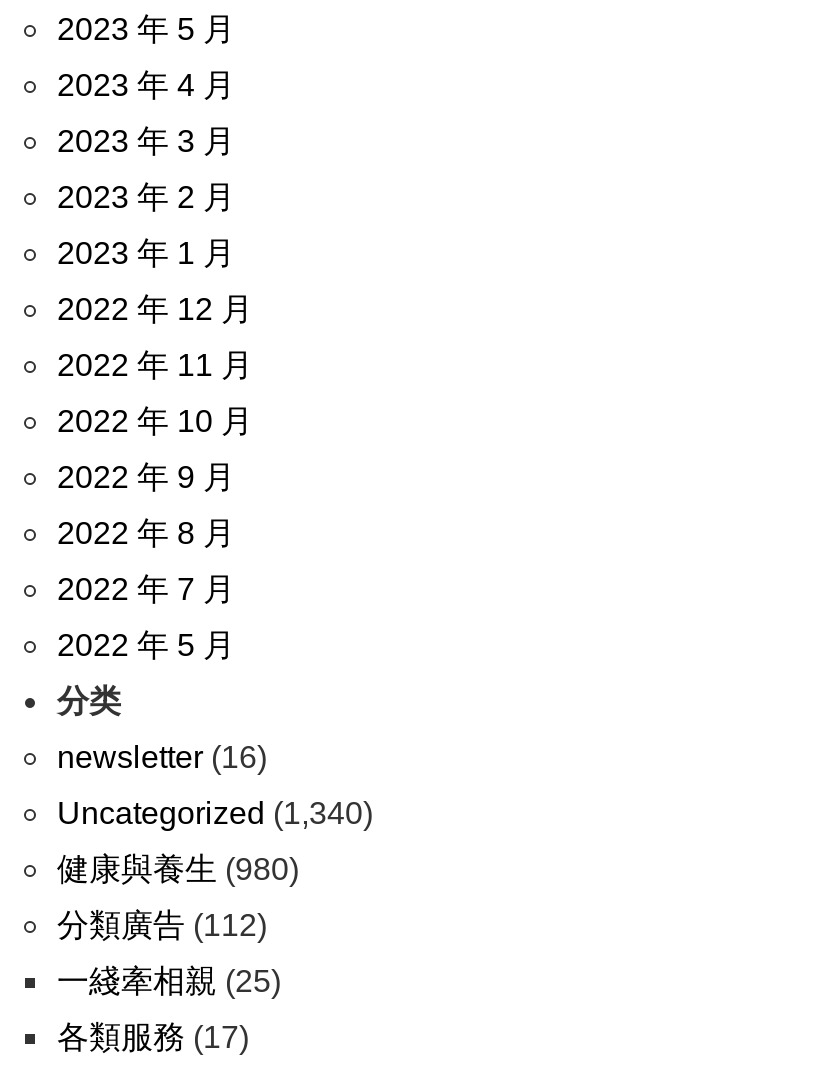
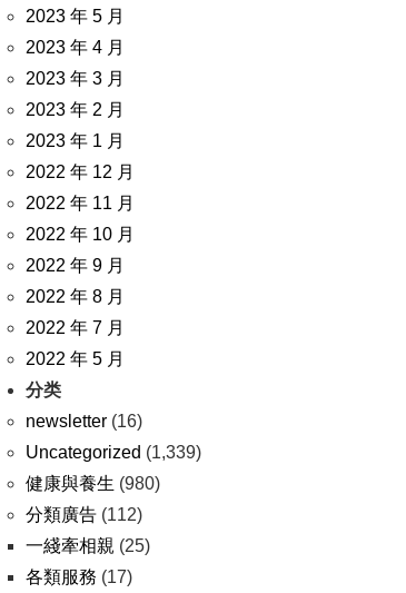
- Uncategorized (1,340)
+ Uncategorized (1,339)
